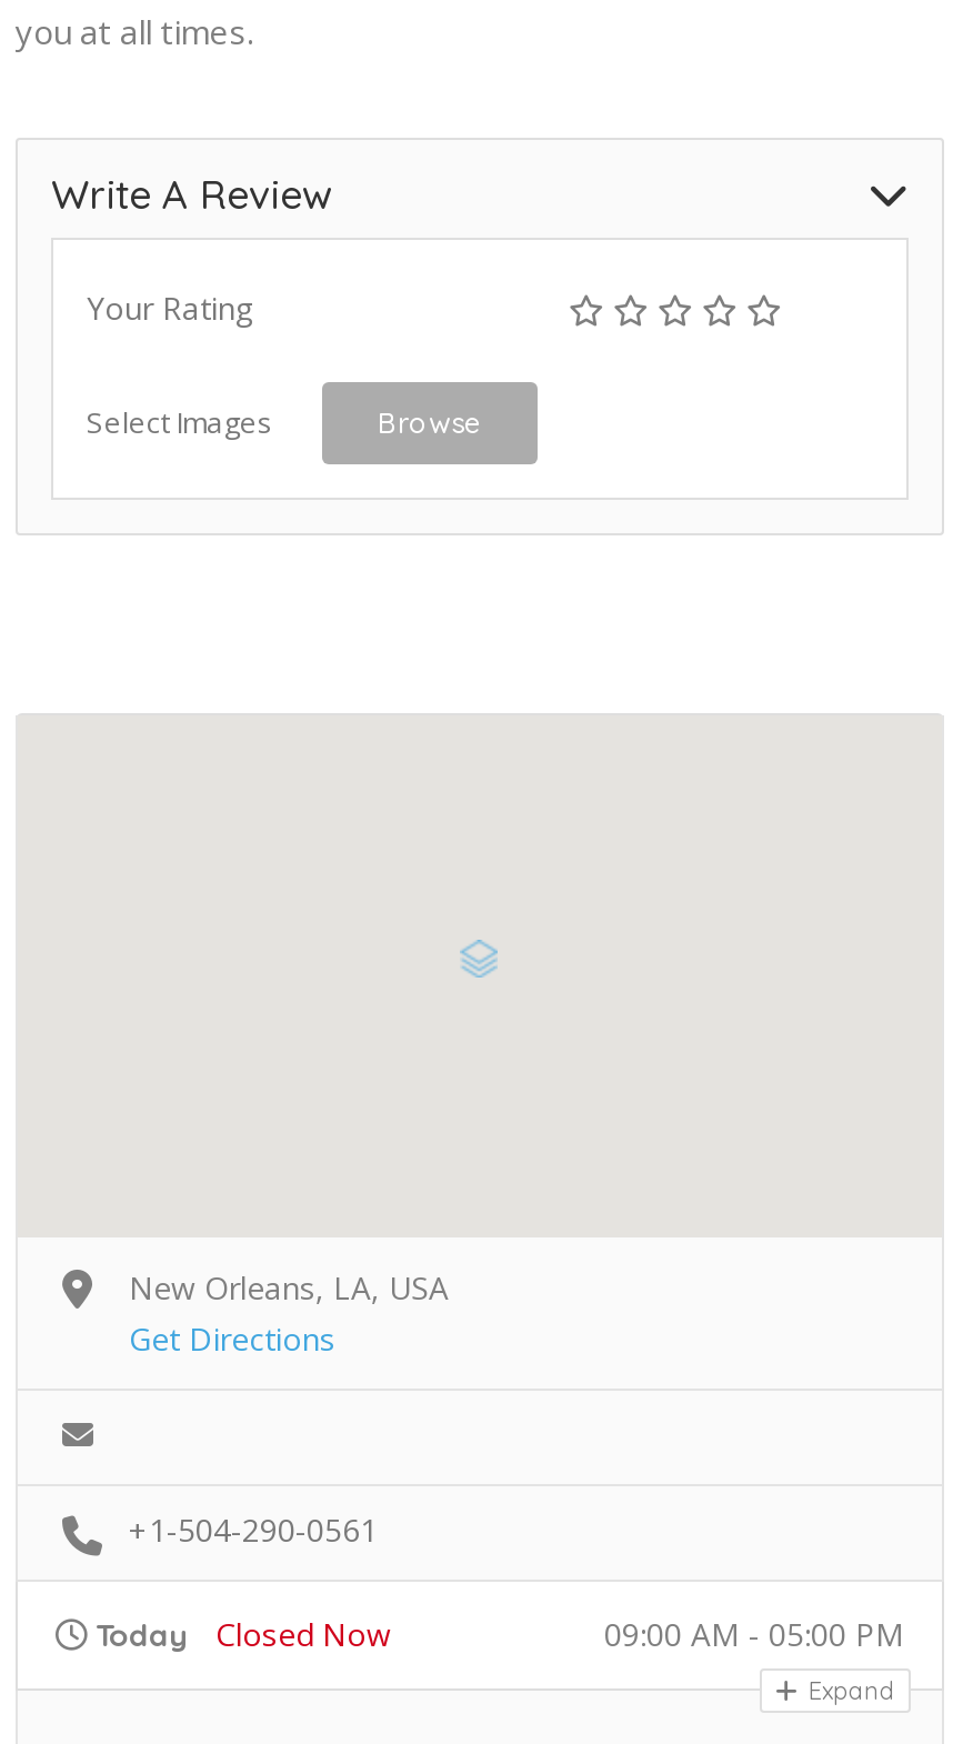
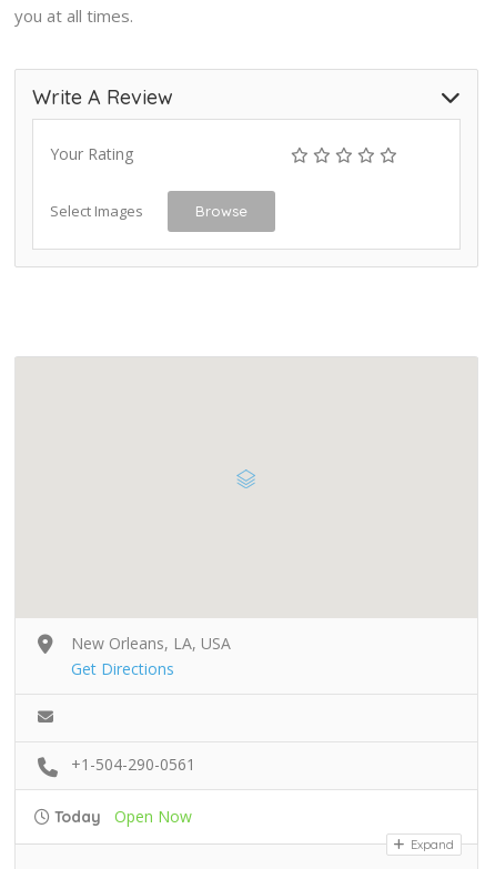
- Closed Now
- 09:00 AM - 05:00 PM
+ Open Now
